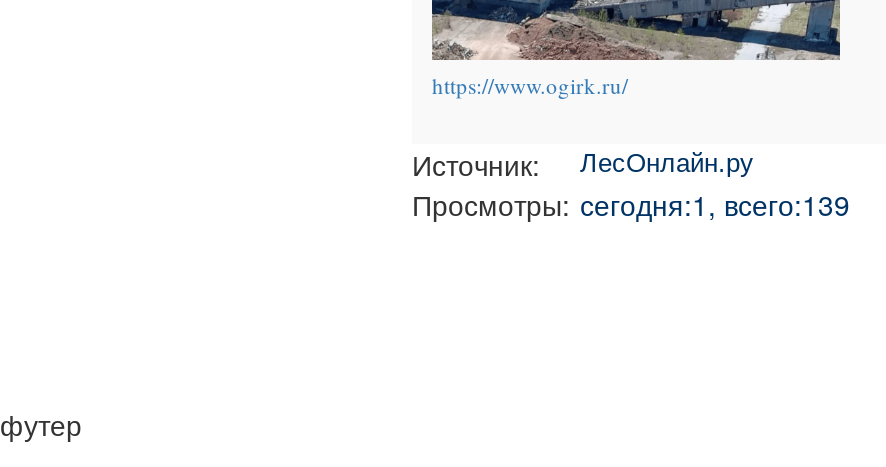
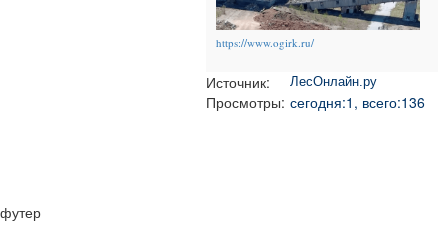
- Просмотры: сегодня:1, всего:139
+ Просмотры: сегодня:1, всего:136
